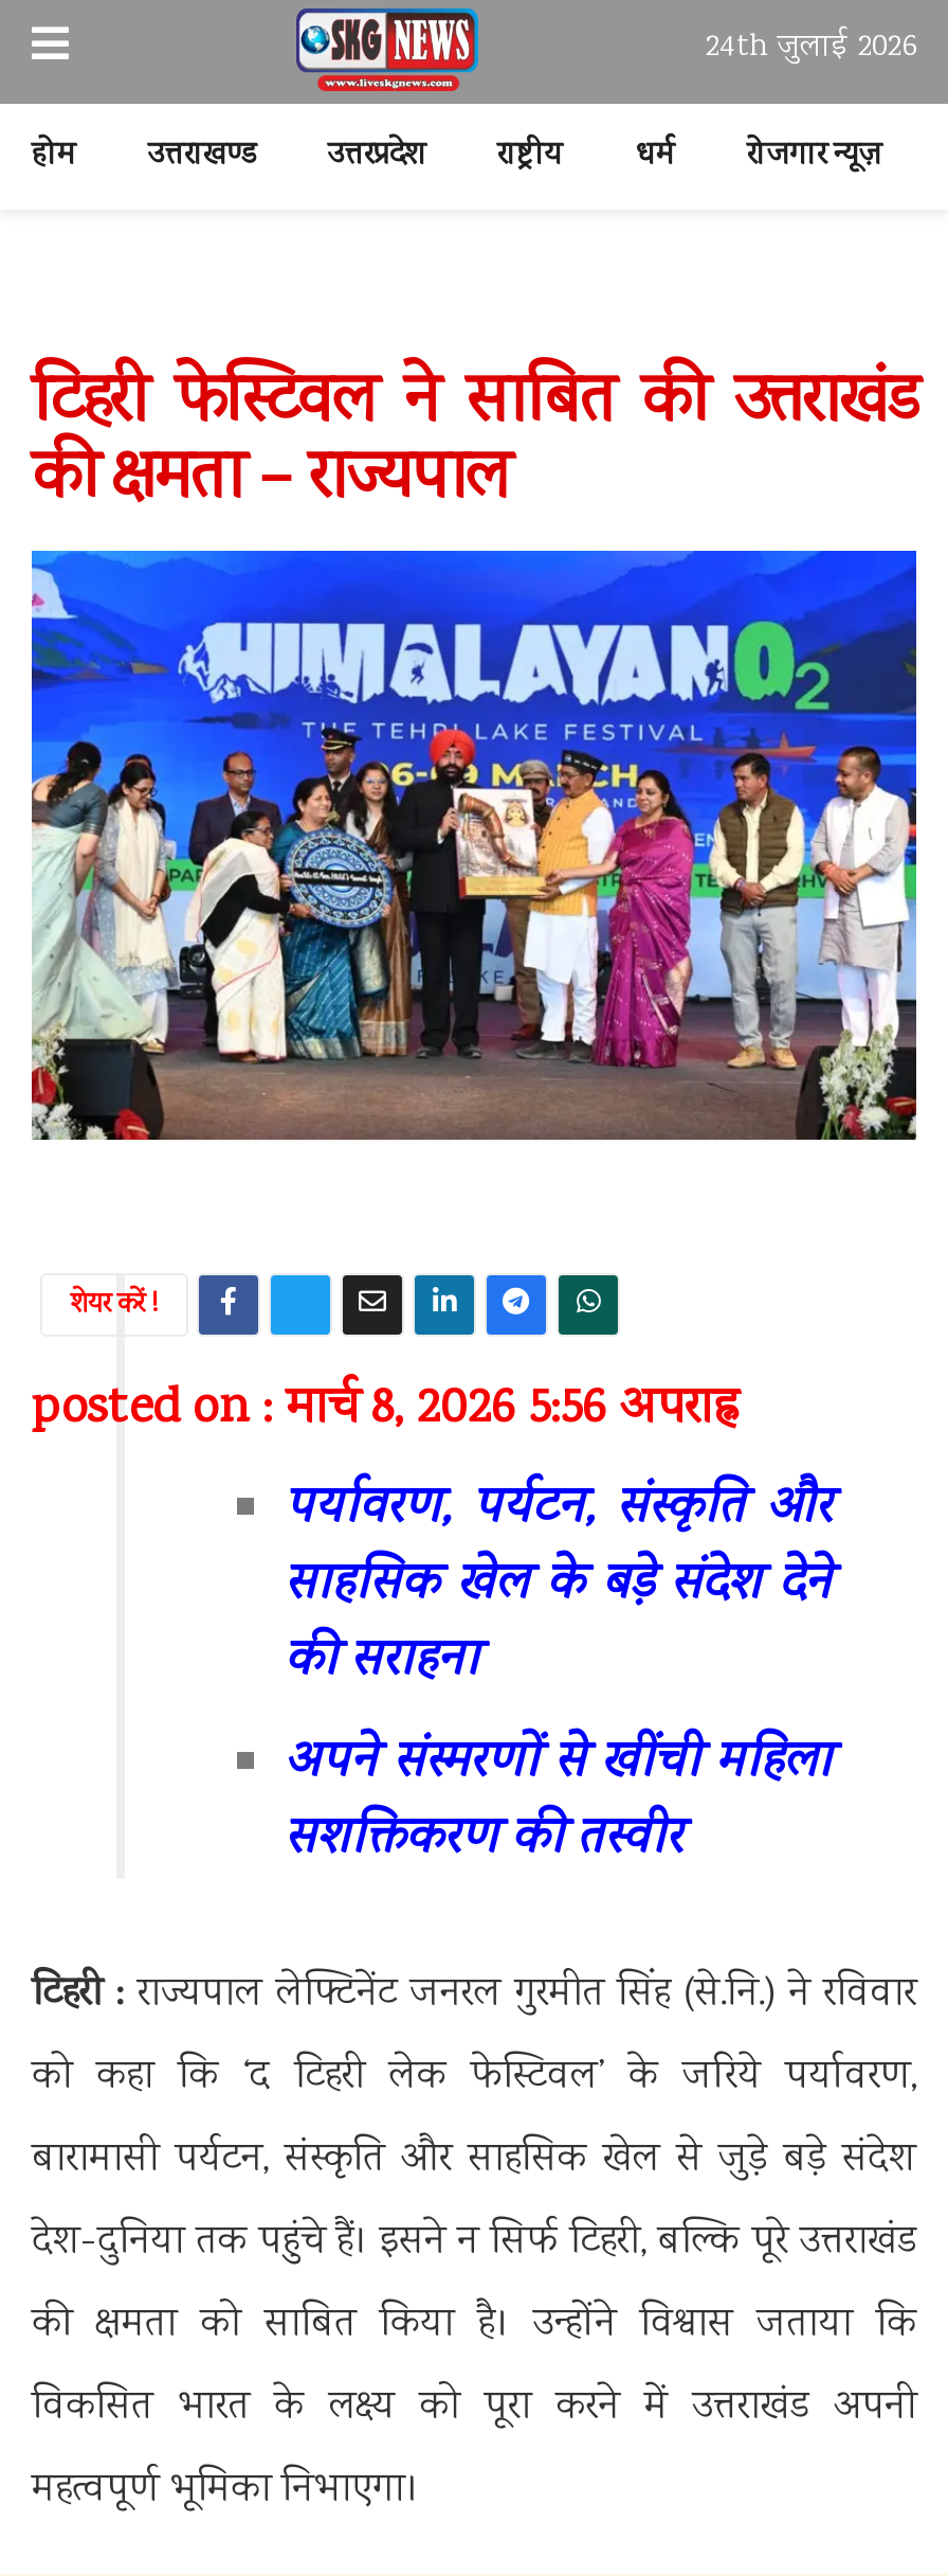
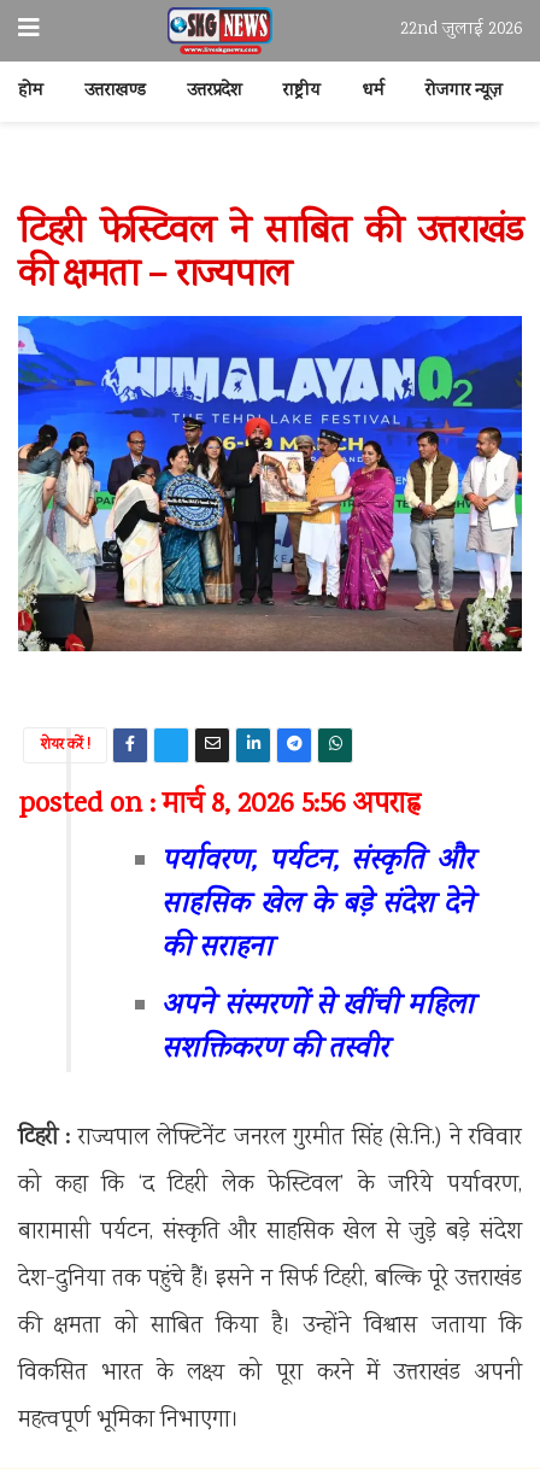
- 24th जुलाई 2026
+ 22nd जुलाई 2026
